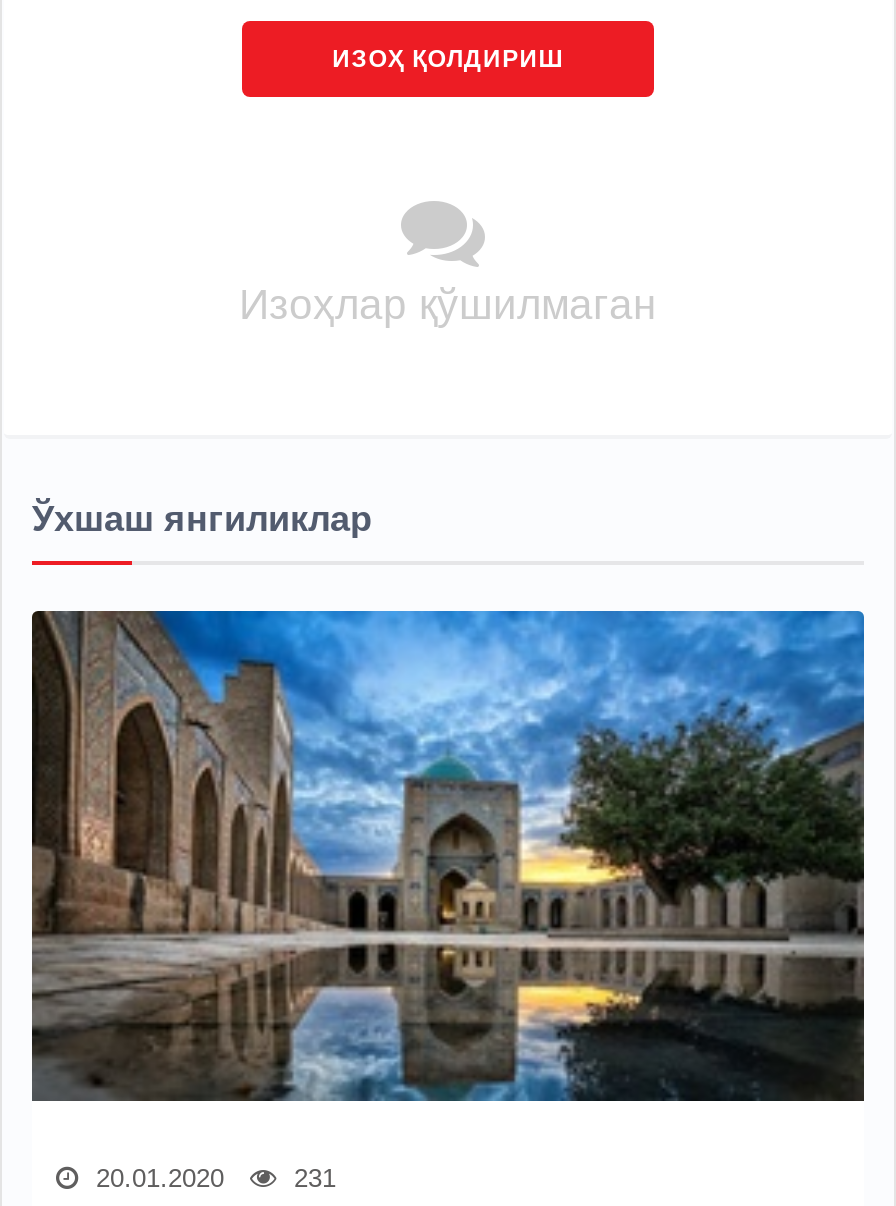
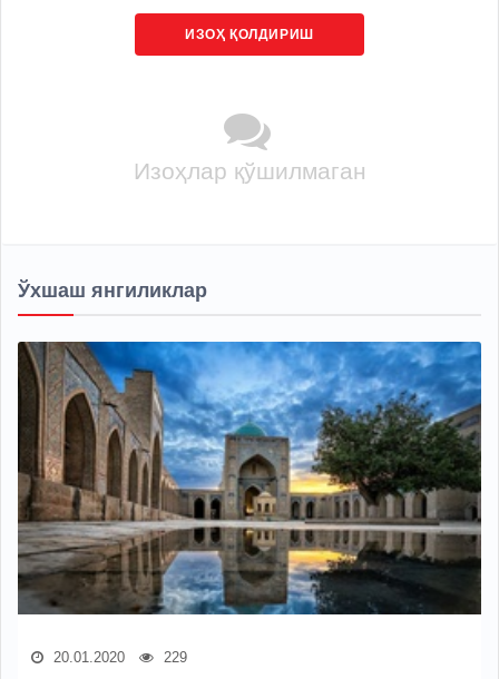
- 231
+ 229
